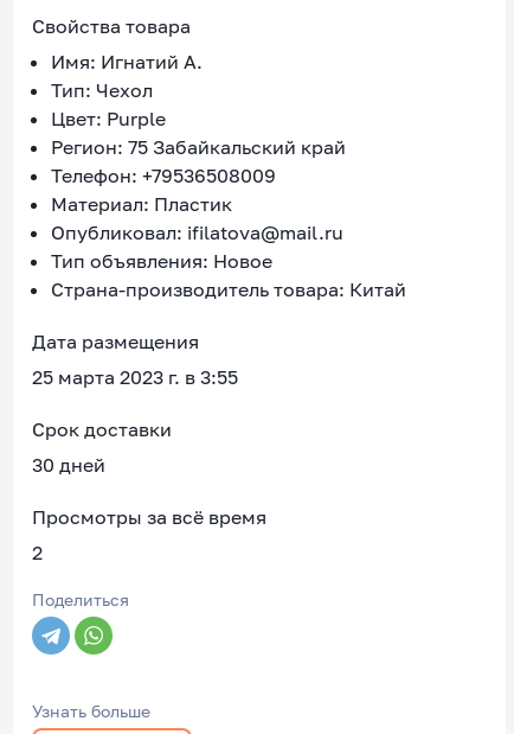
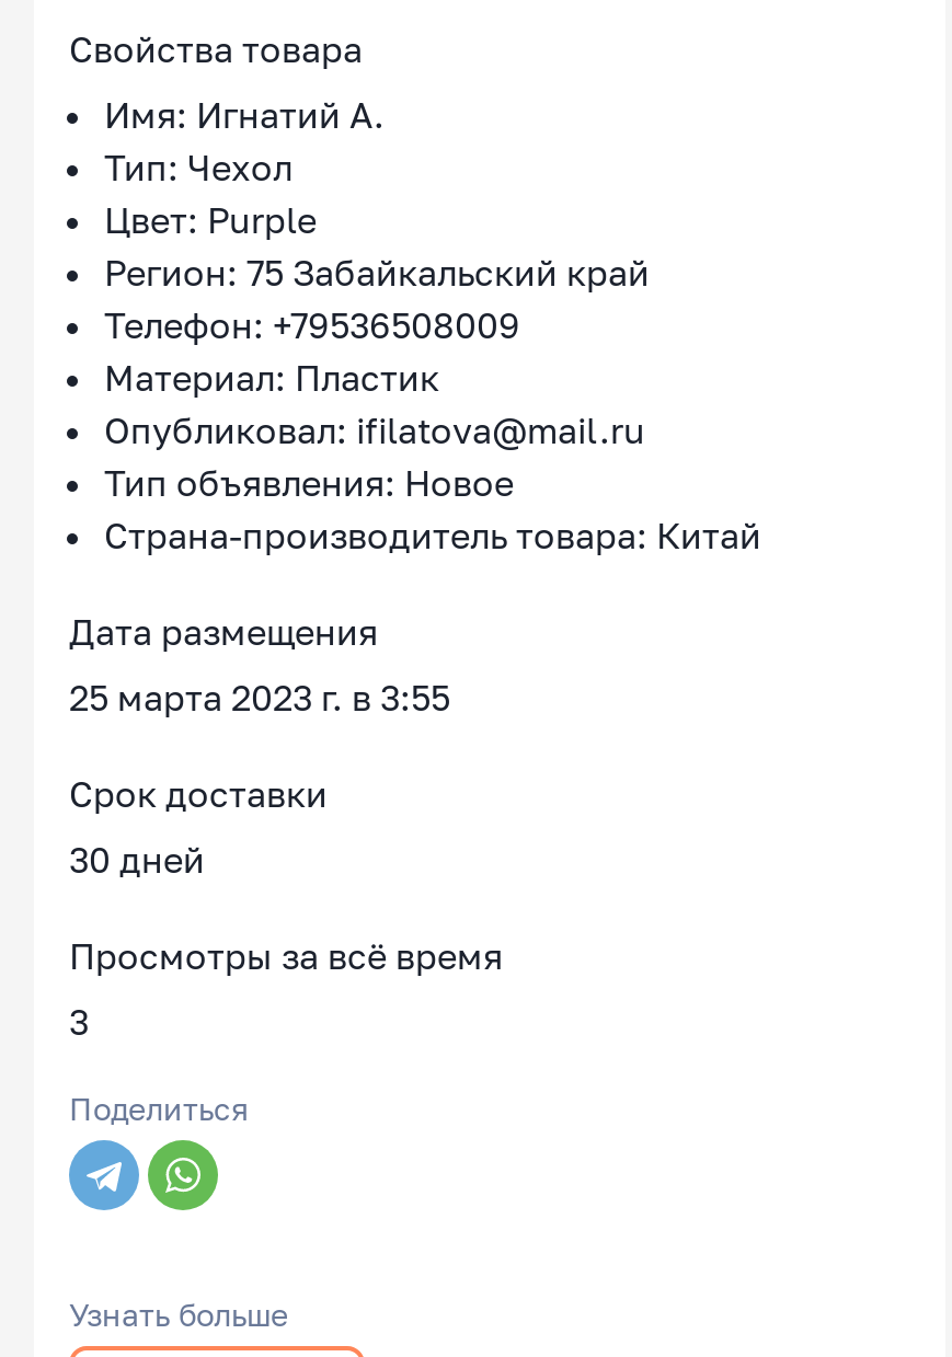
- 2
+ 3
